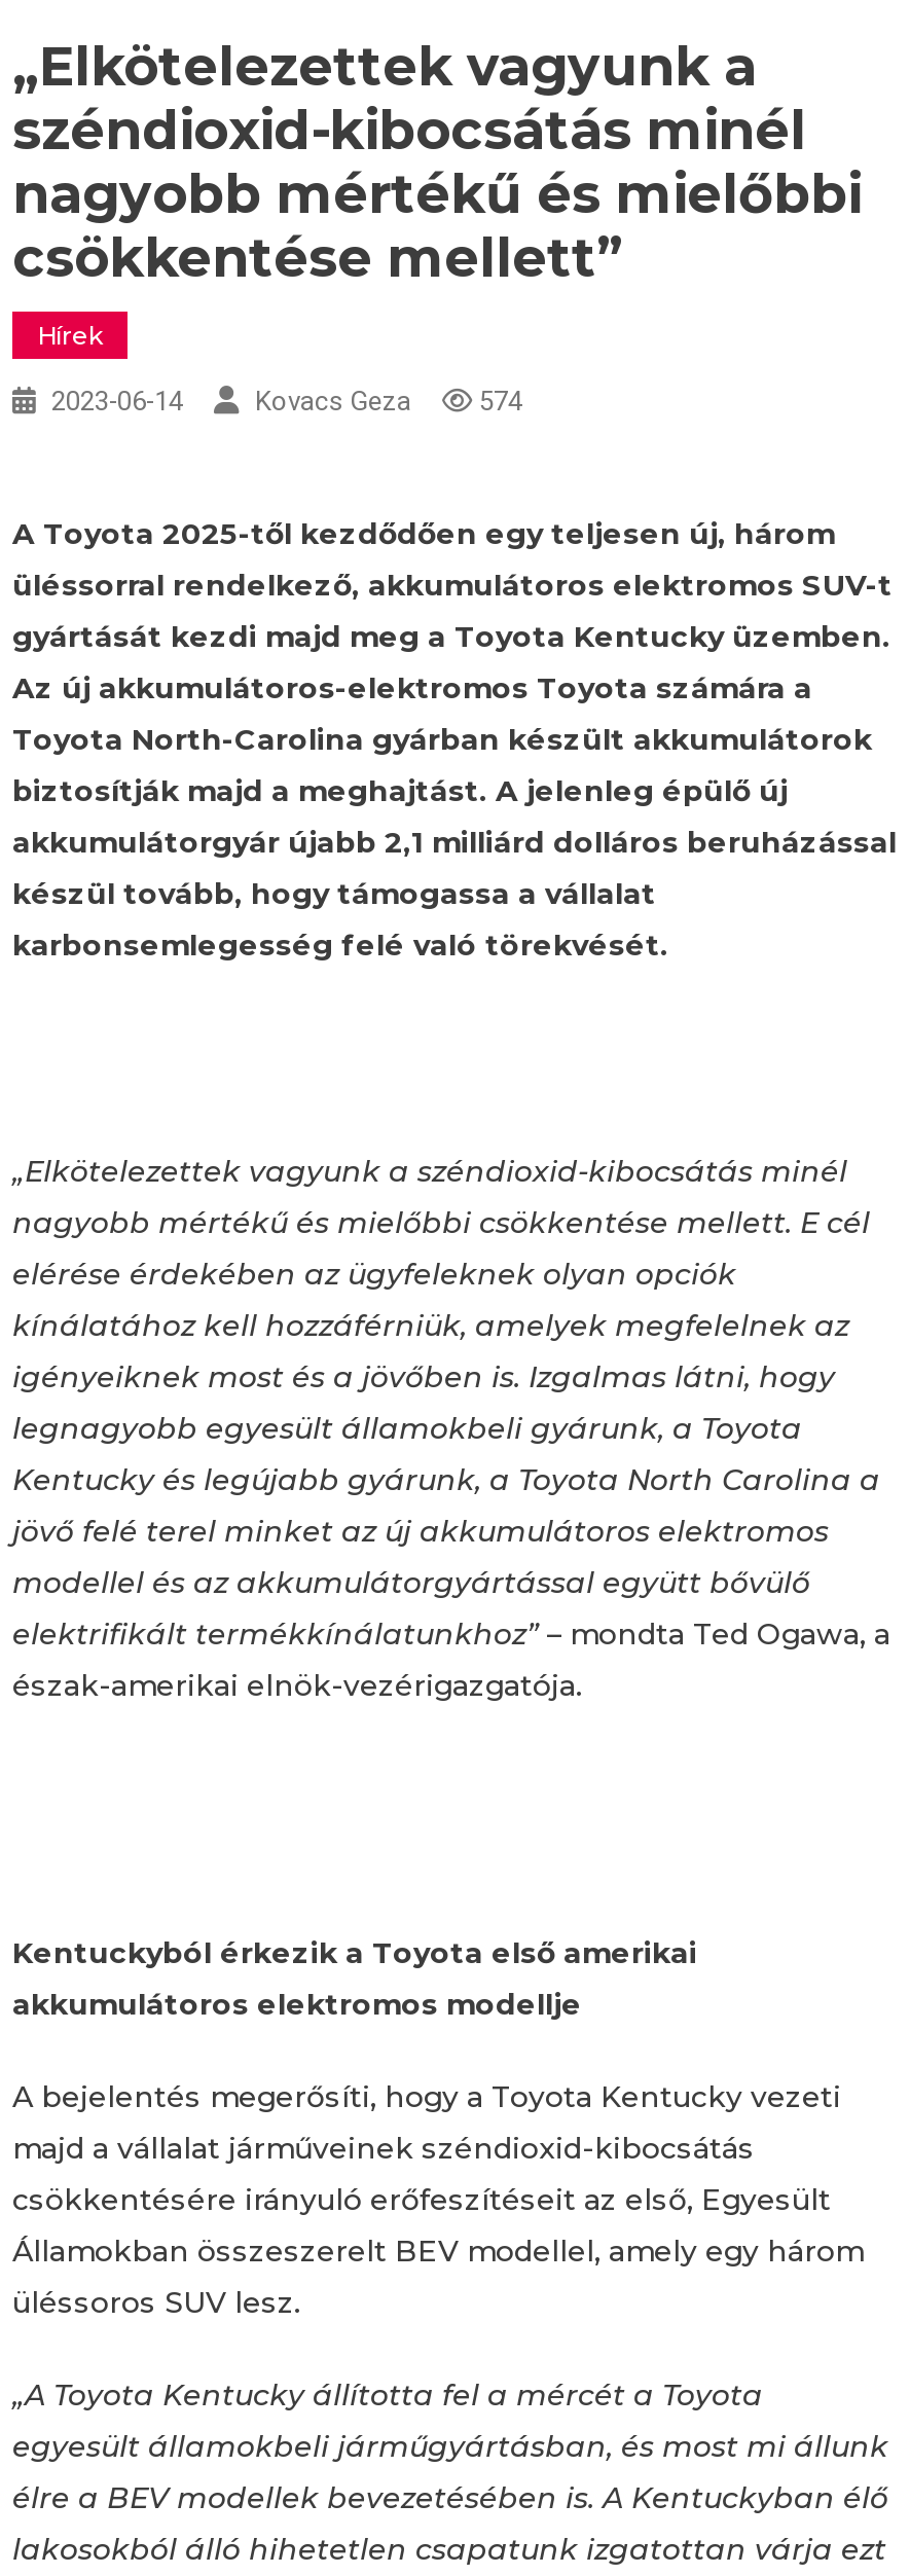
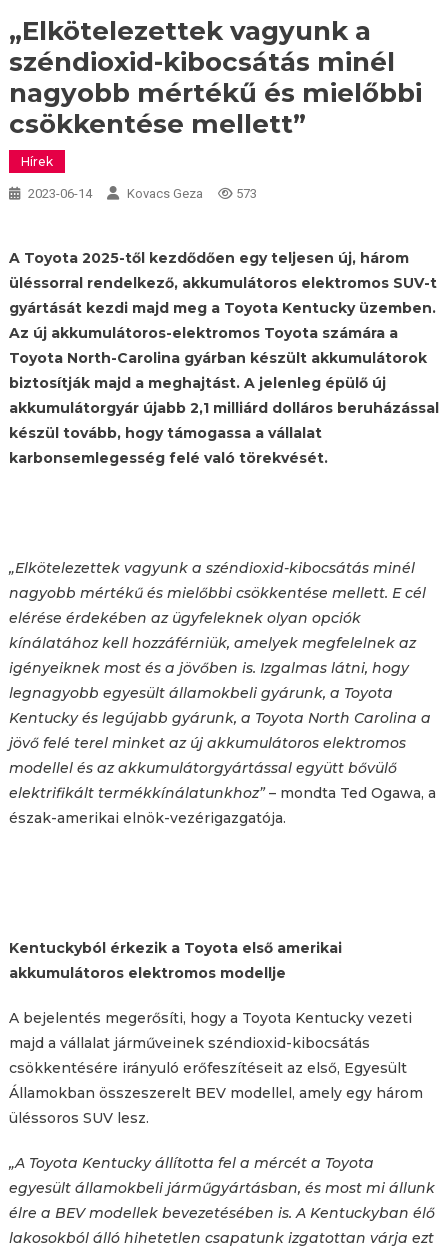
- 574
+ 573
